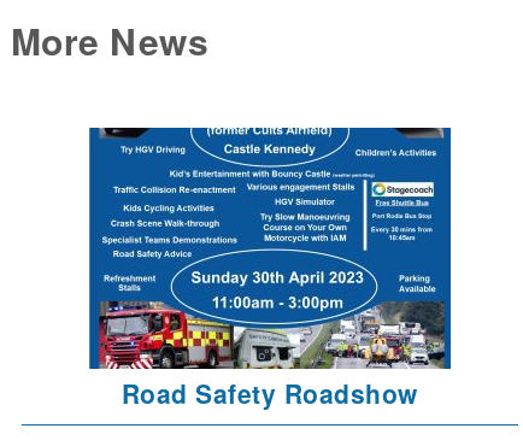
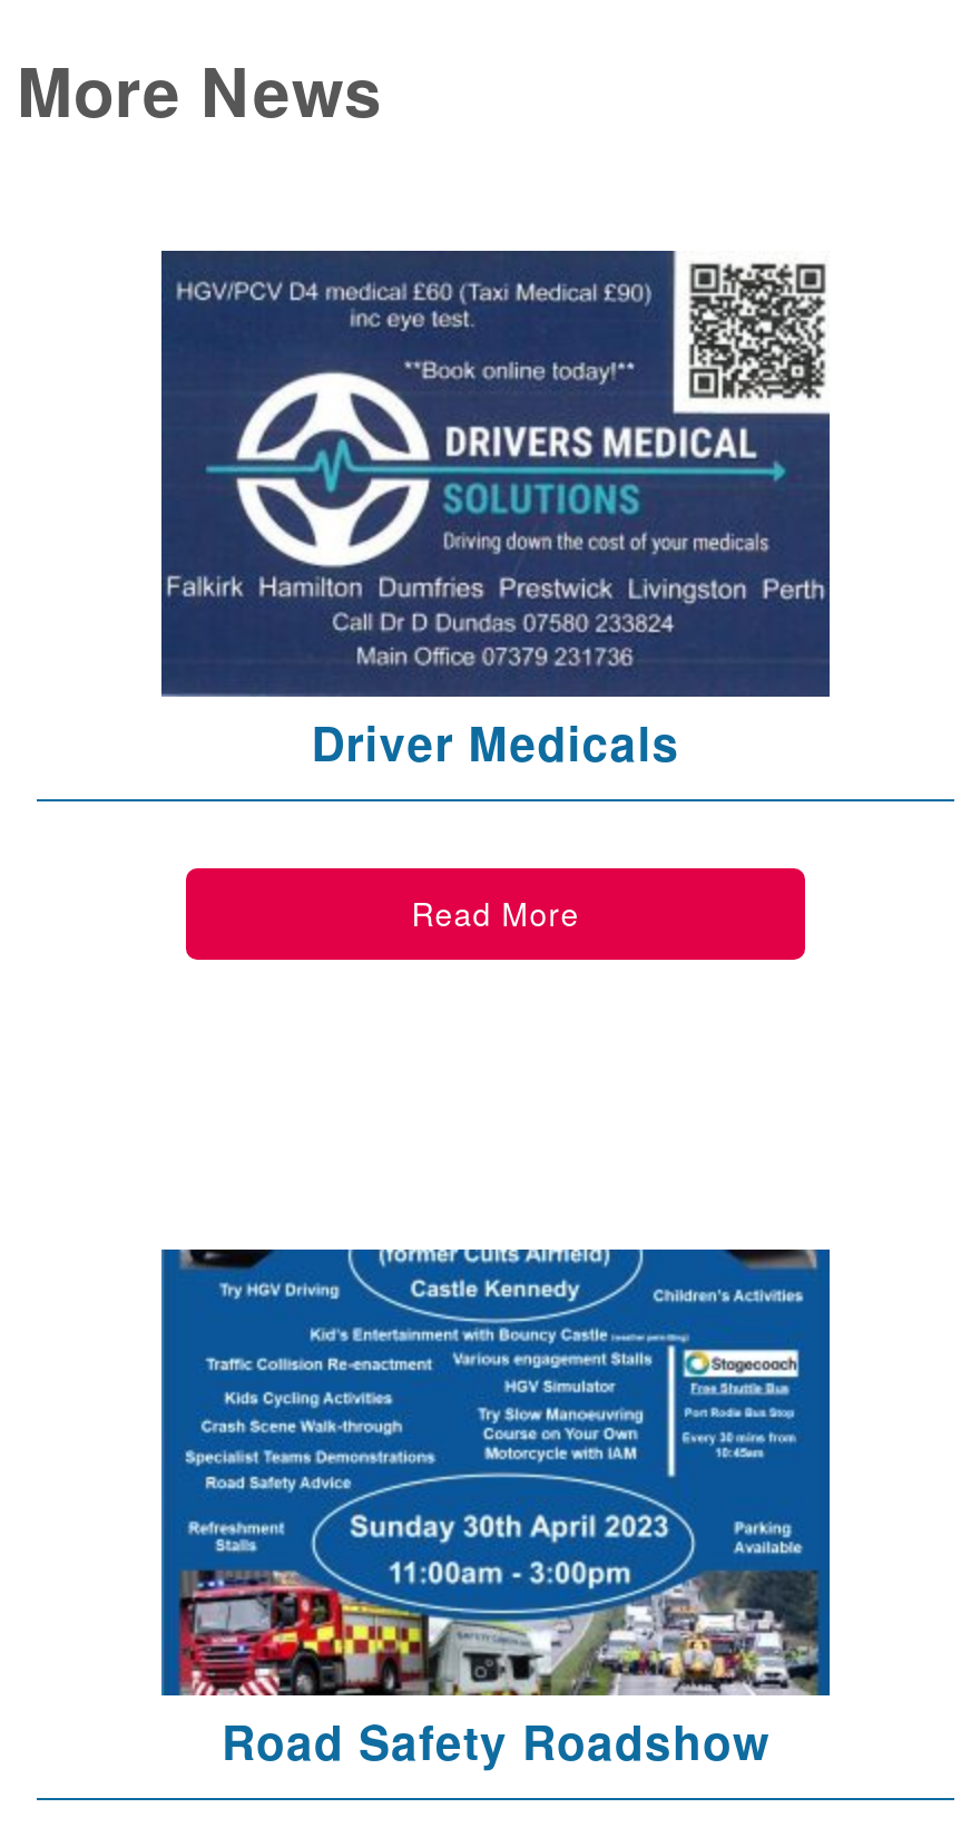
+ [image]
+ Driver Medicals
+ Read More
